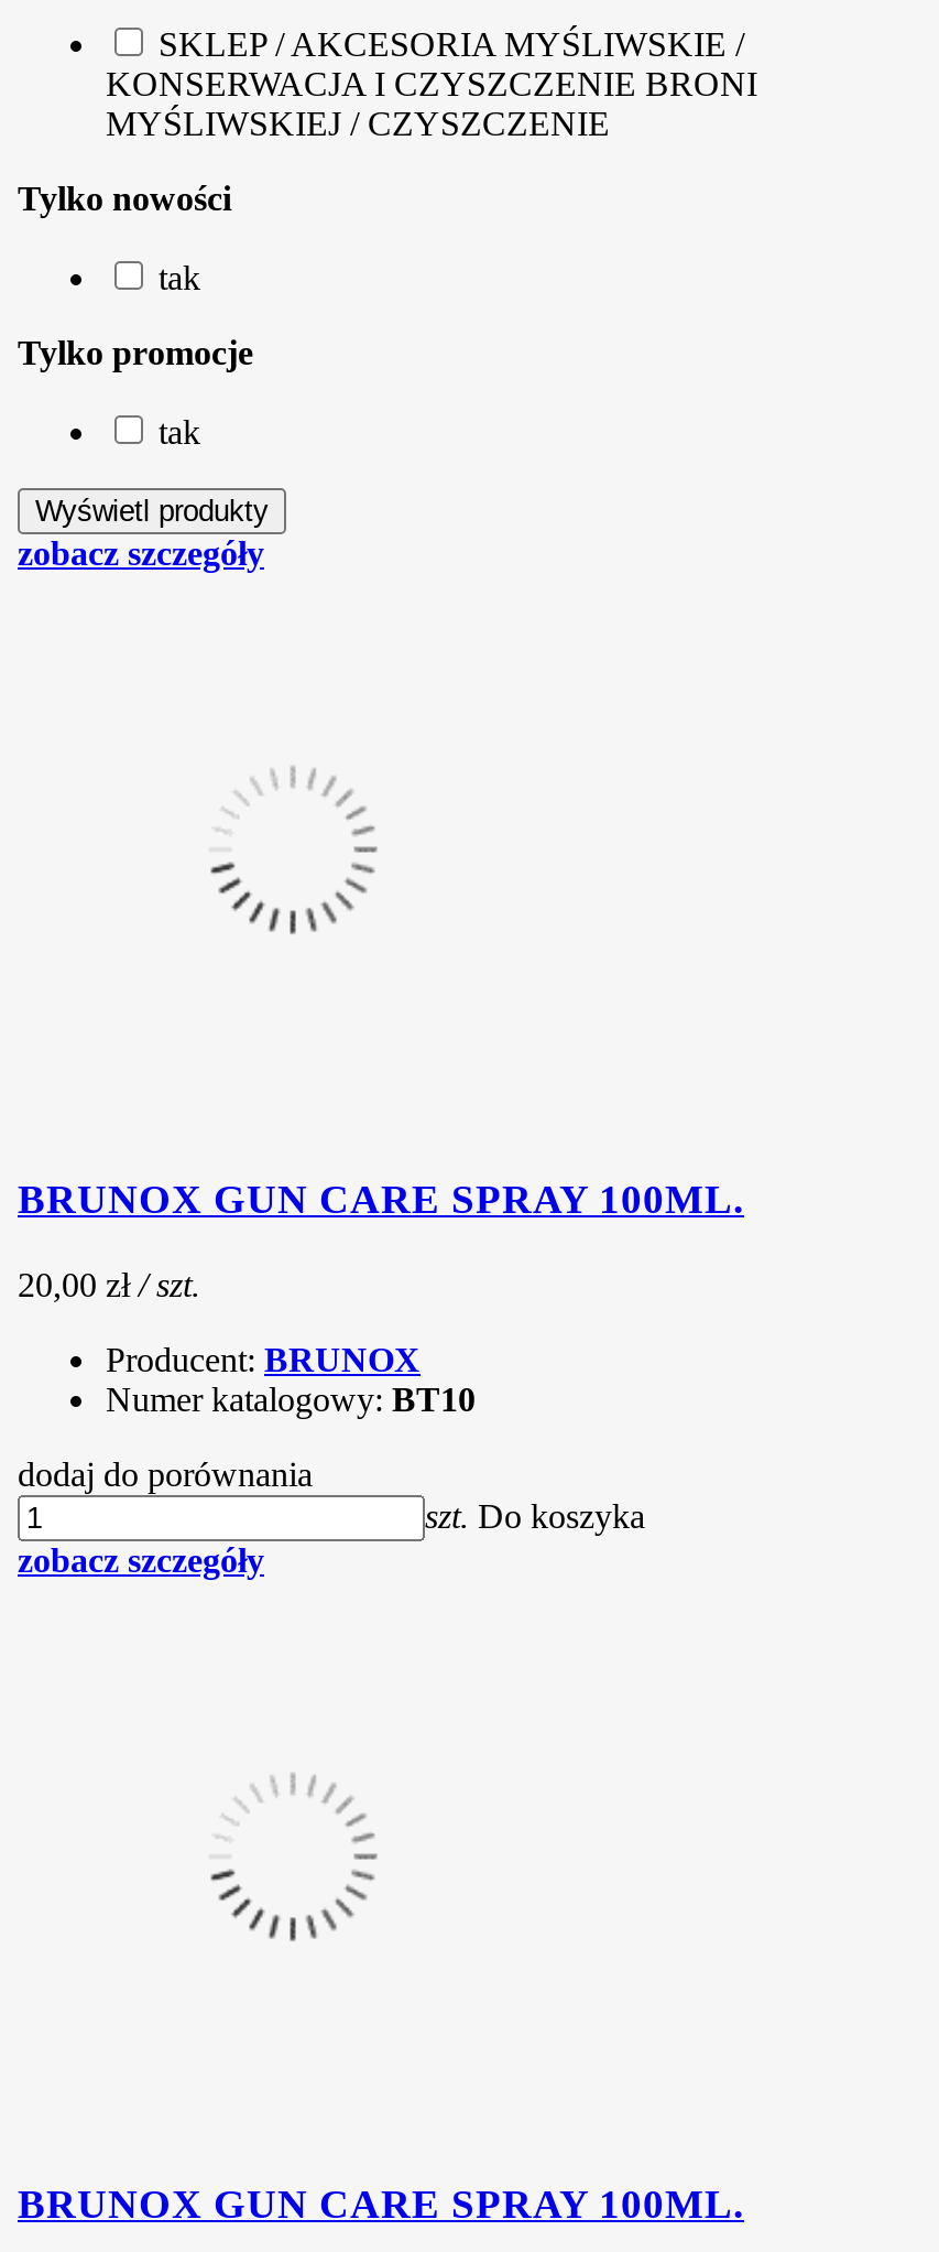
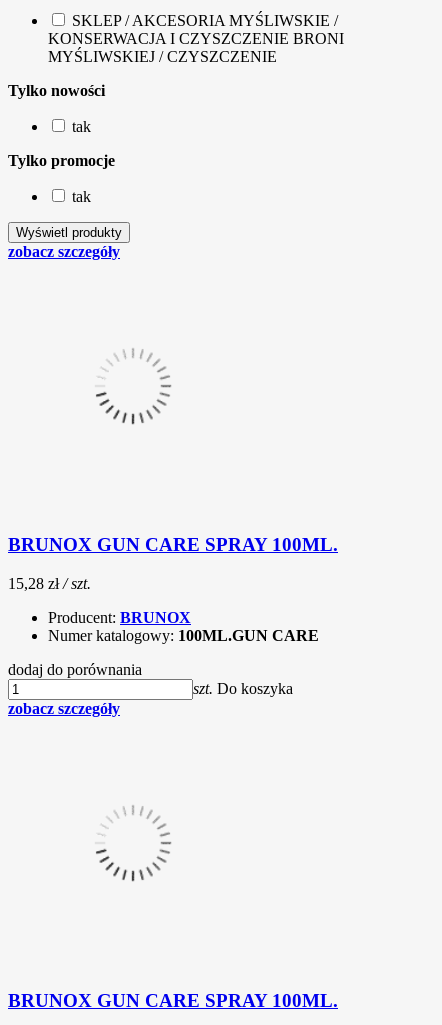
- 20,00 zł / szt.
+ 15,28 zł / szt.

- Numer katalogowy: BT10
+ Numer katalogowy: 100ML.GUN CARE
